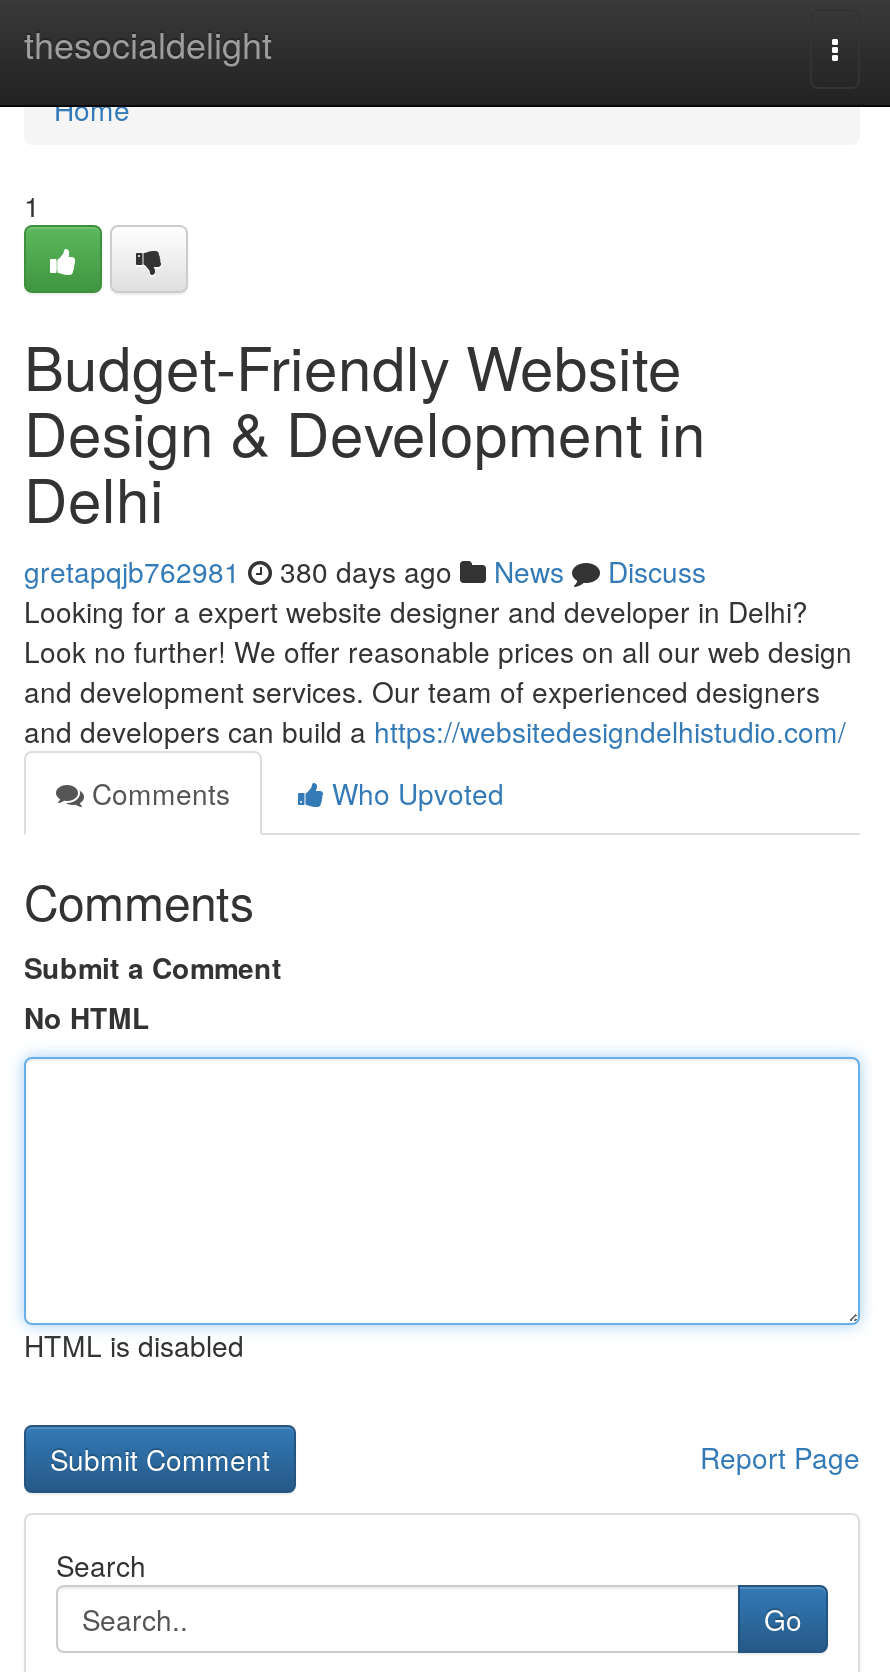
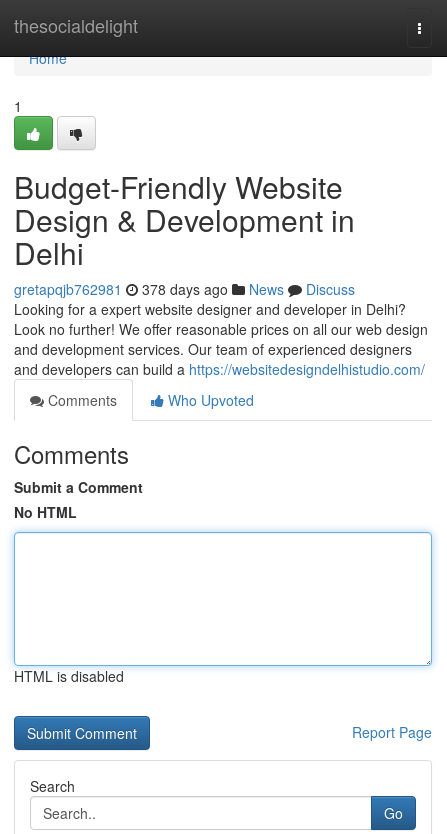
- gretapqjb762981 380 days ago News Discuss
+ gretapqjb762981 378 days ago News Discuss
